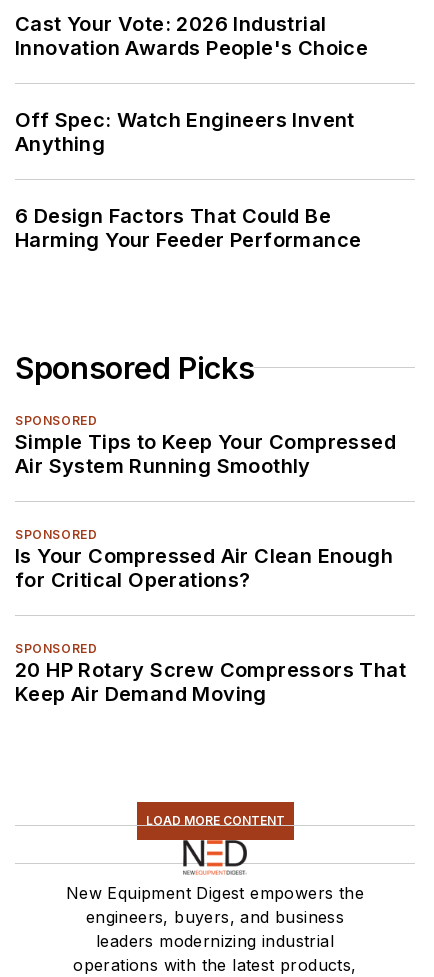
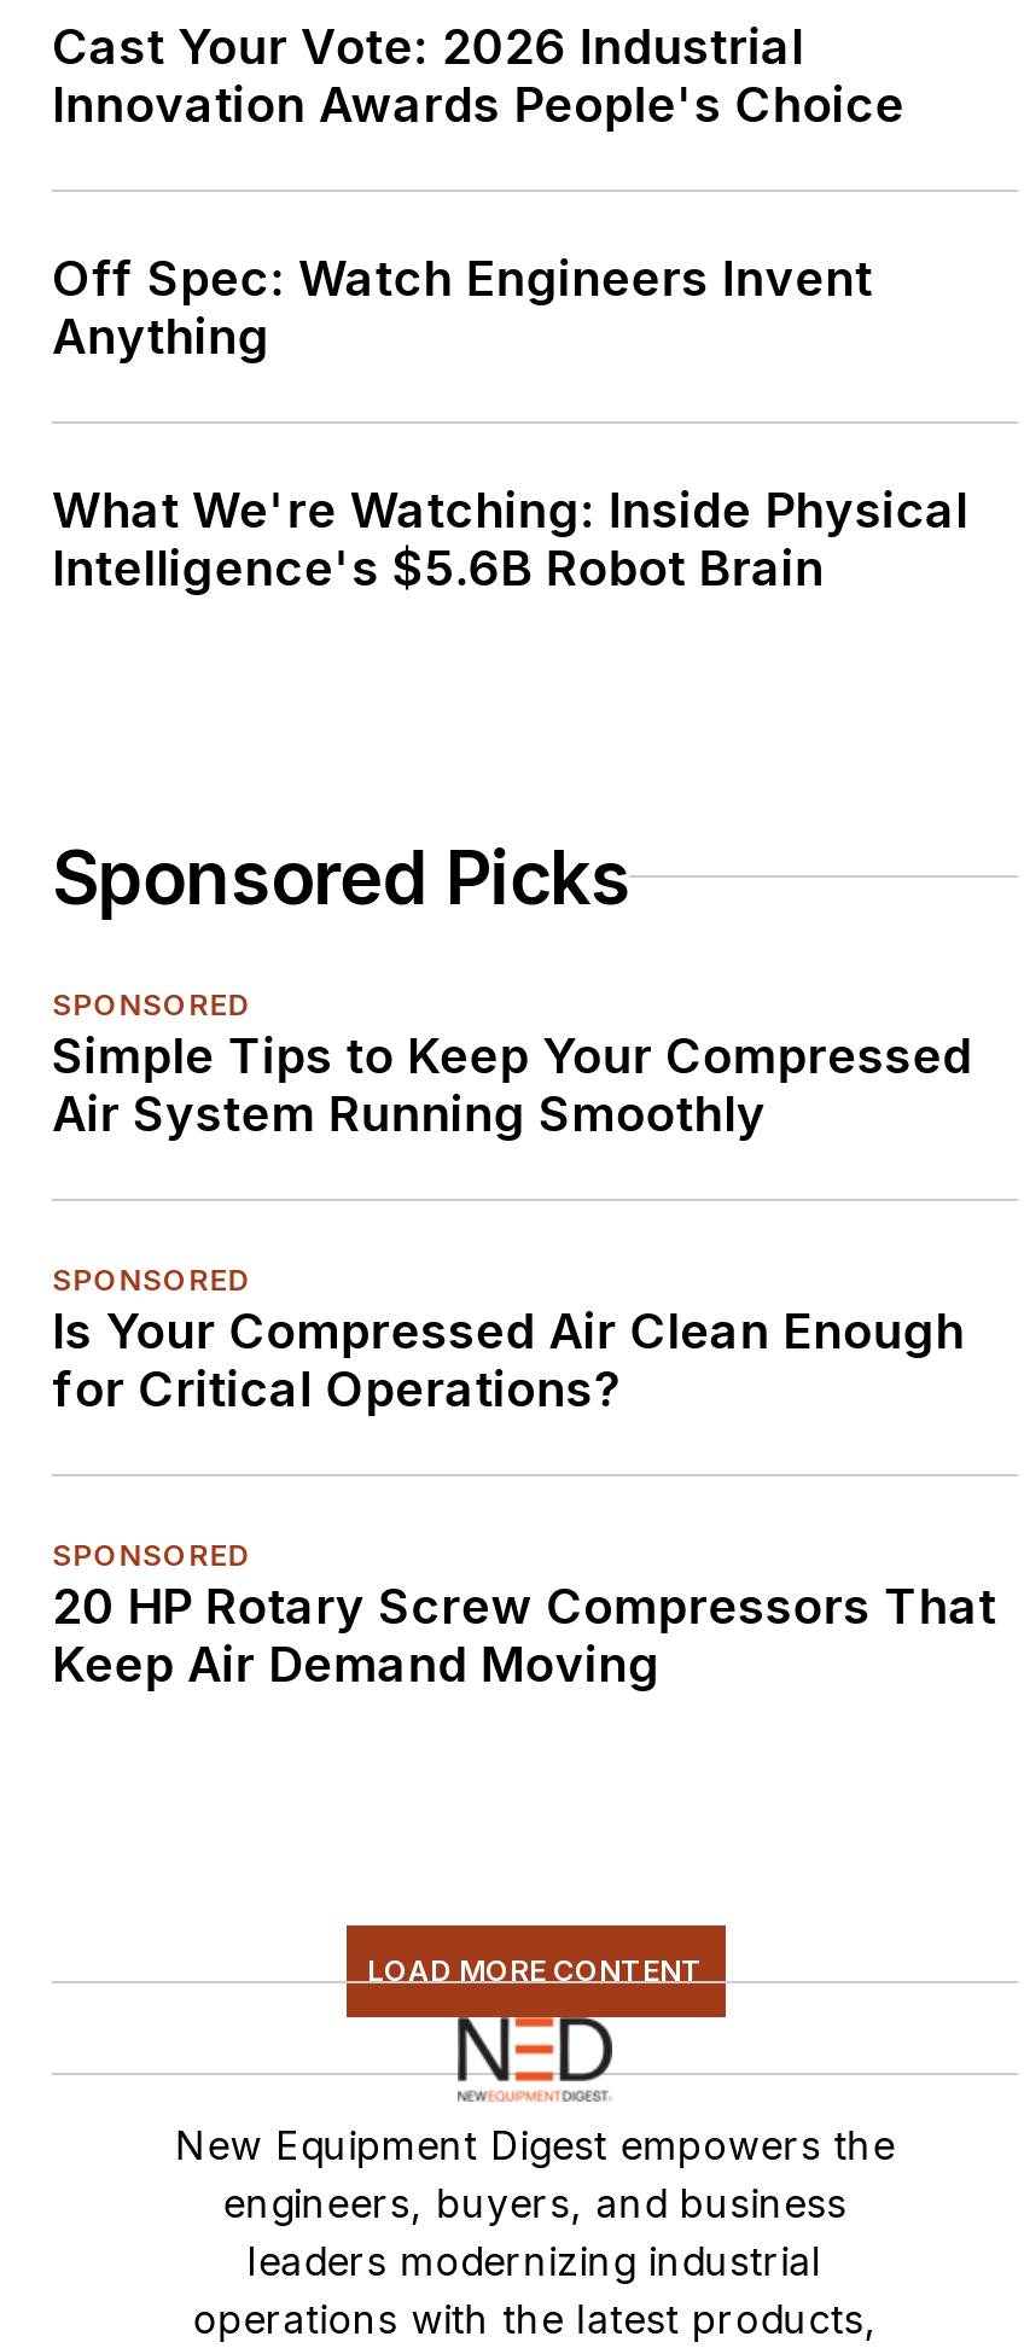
- 6 Design Factors That Could Be
- Harming Your Feeder Performance
+ What We're Watching: Inside Physical
+ Intelligence's $5.6B Robot Brain
